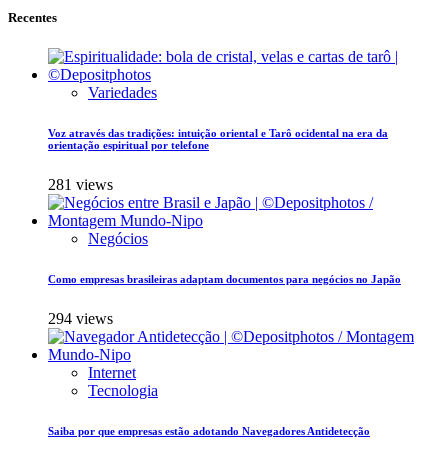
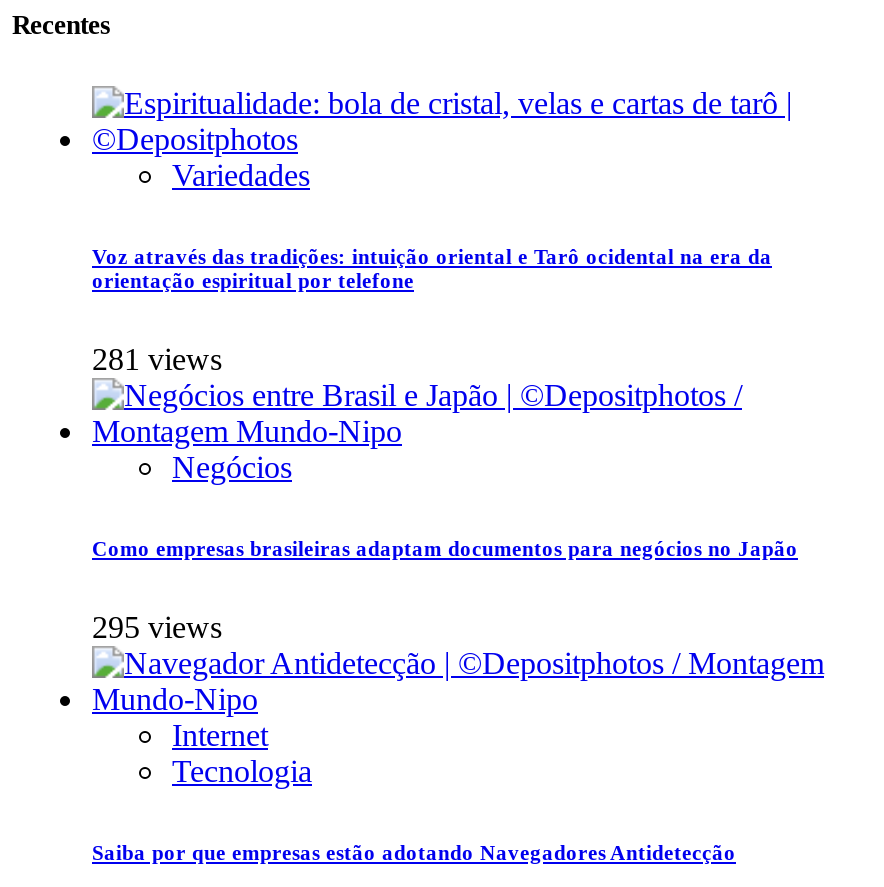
- 294 views
+ 295 views
